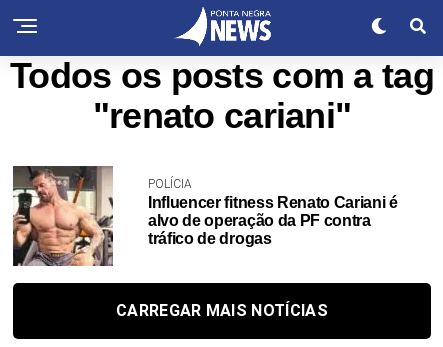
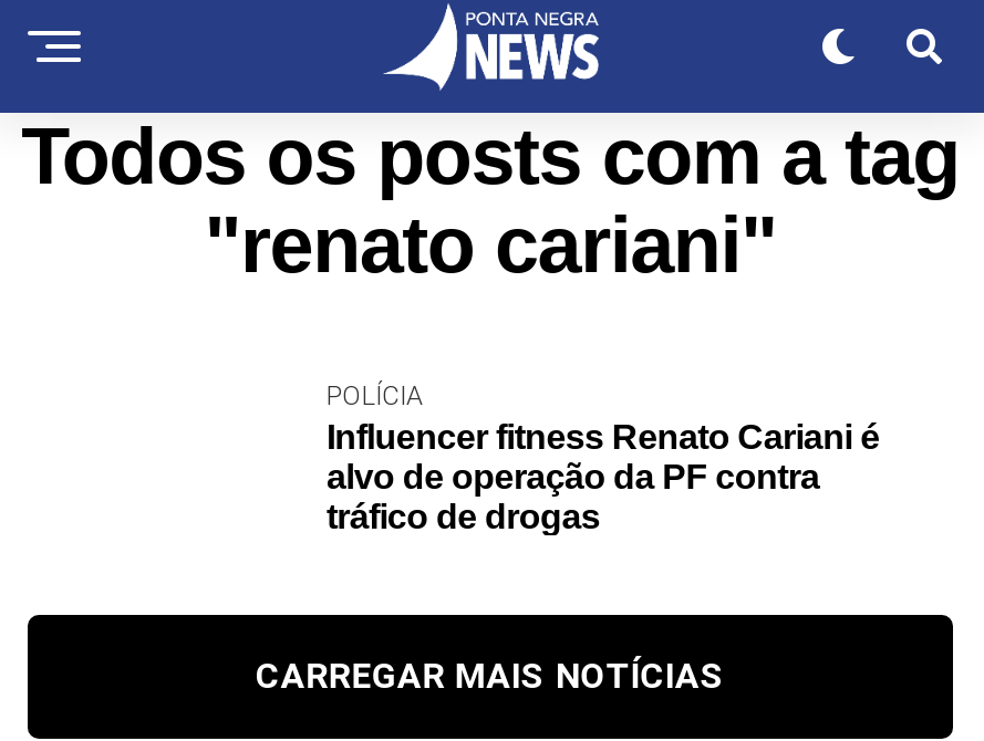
- [image]
